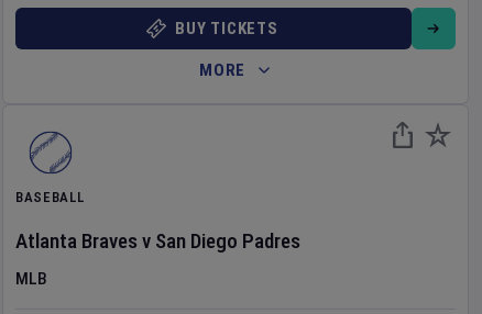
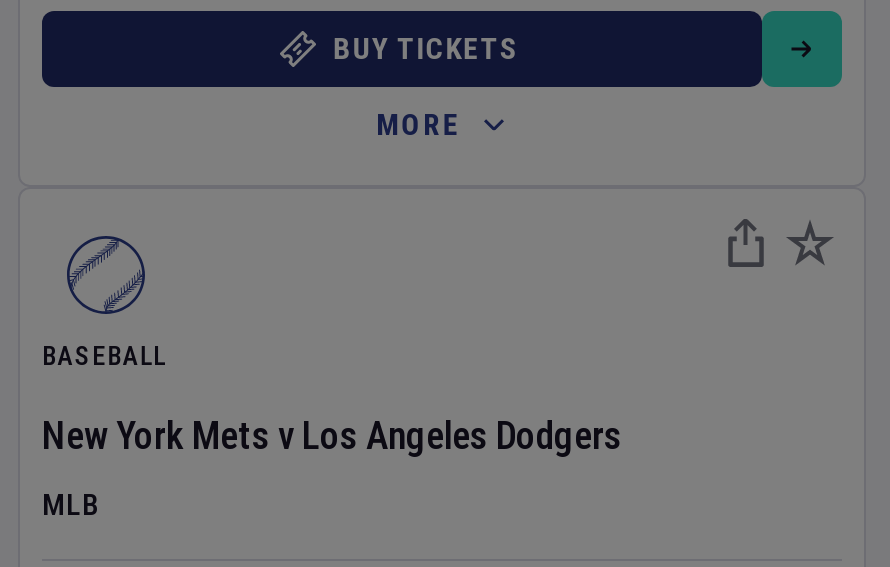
- Atlanta Braves v San Diego Padres
+ New York Mets v Los Angeles Dodgers
